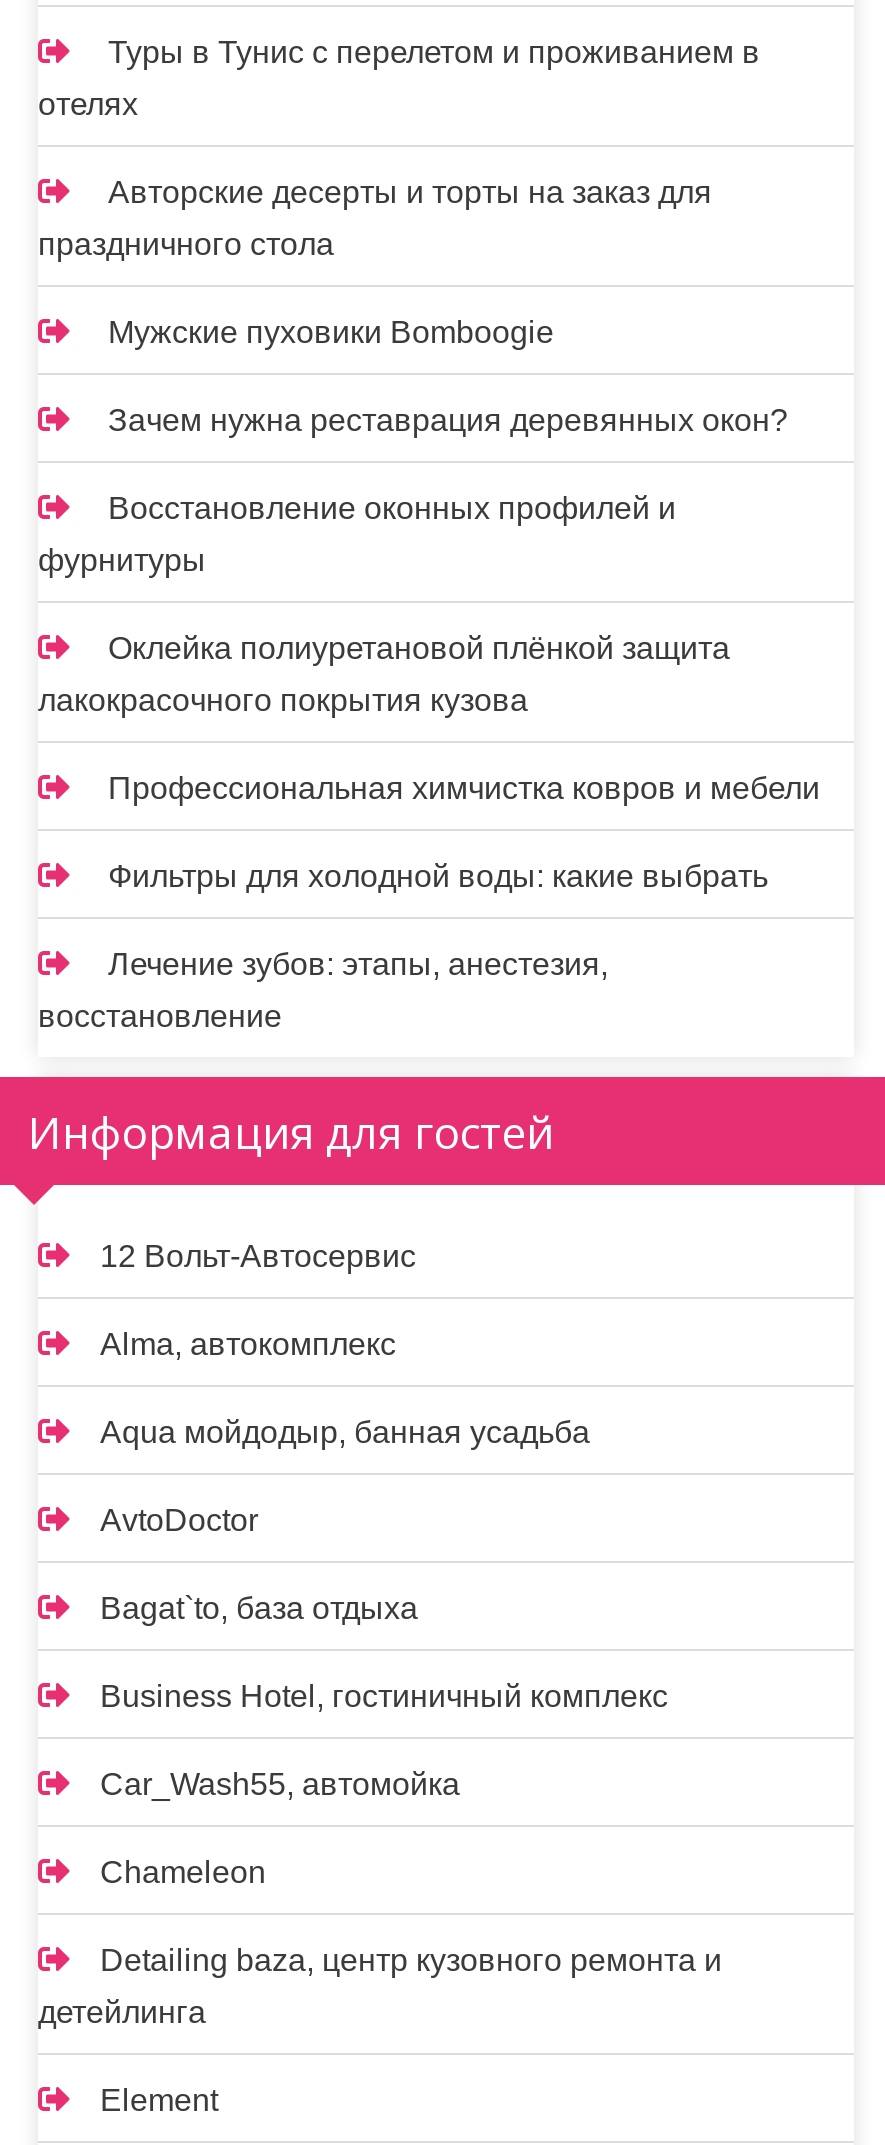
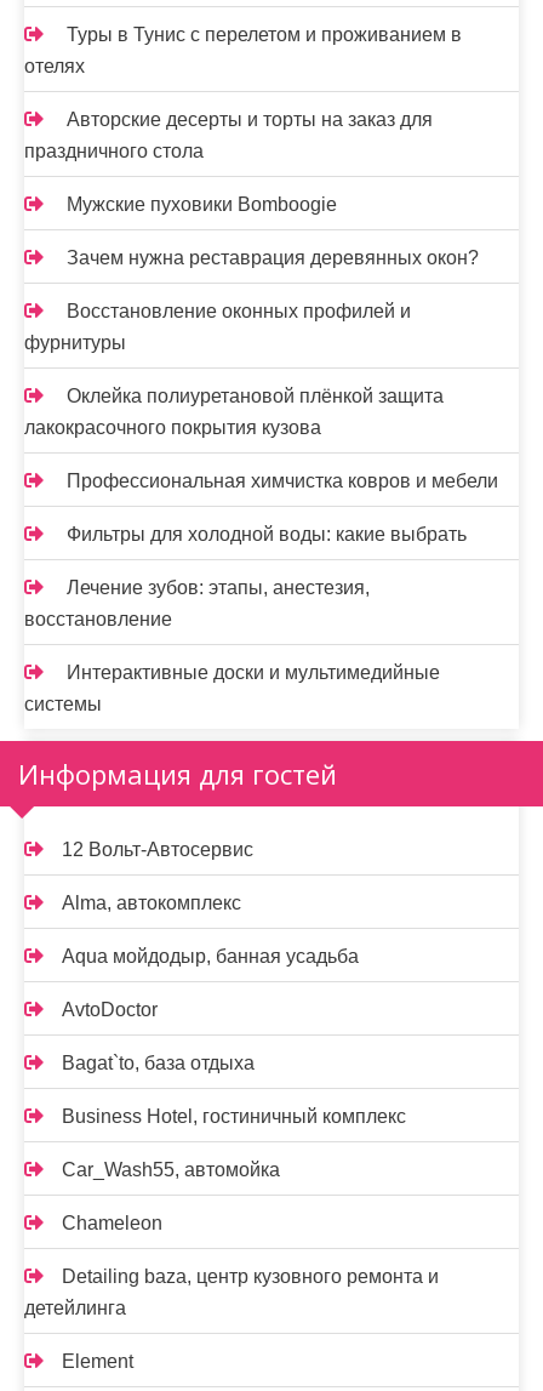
+ Интерактивные доски и мультимедийные
+ системы
